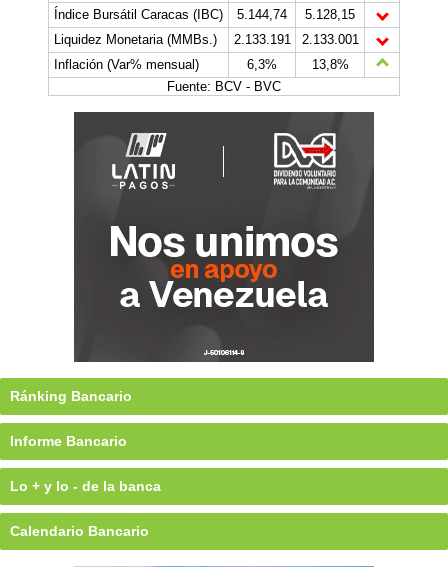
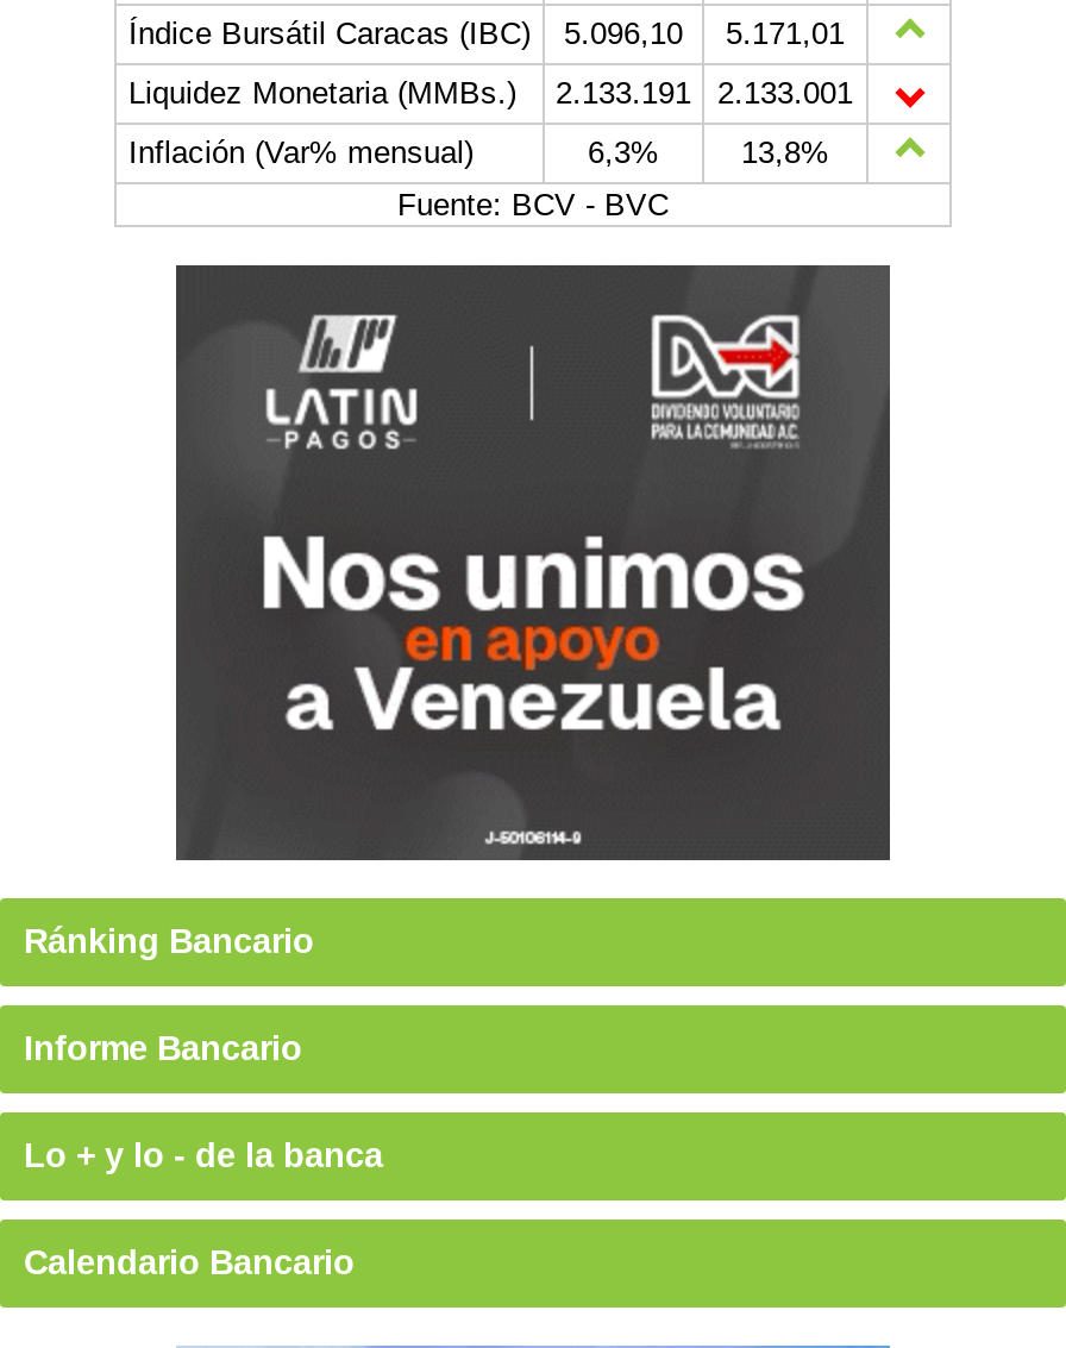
- 5.144,74
+ 5.096,10

- 5.128,15
+ 5.171,01
